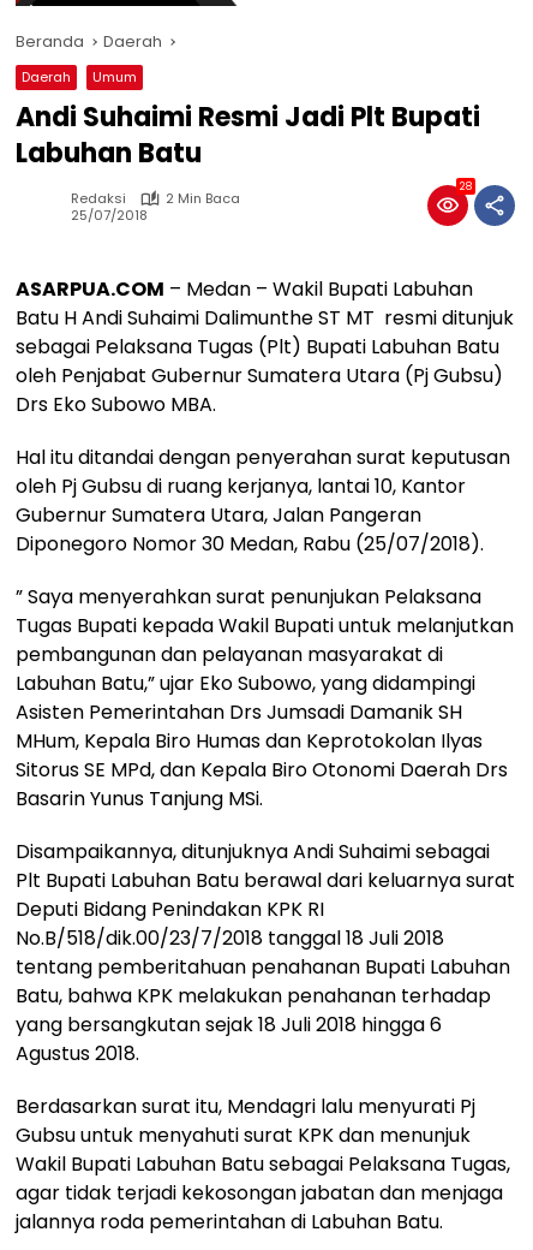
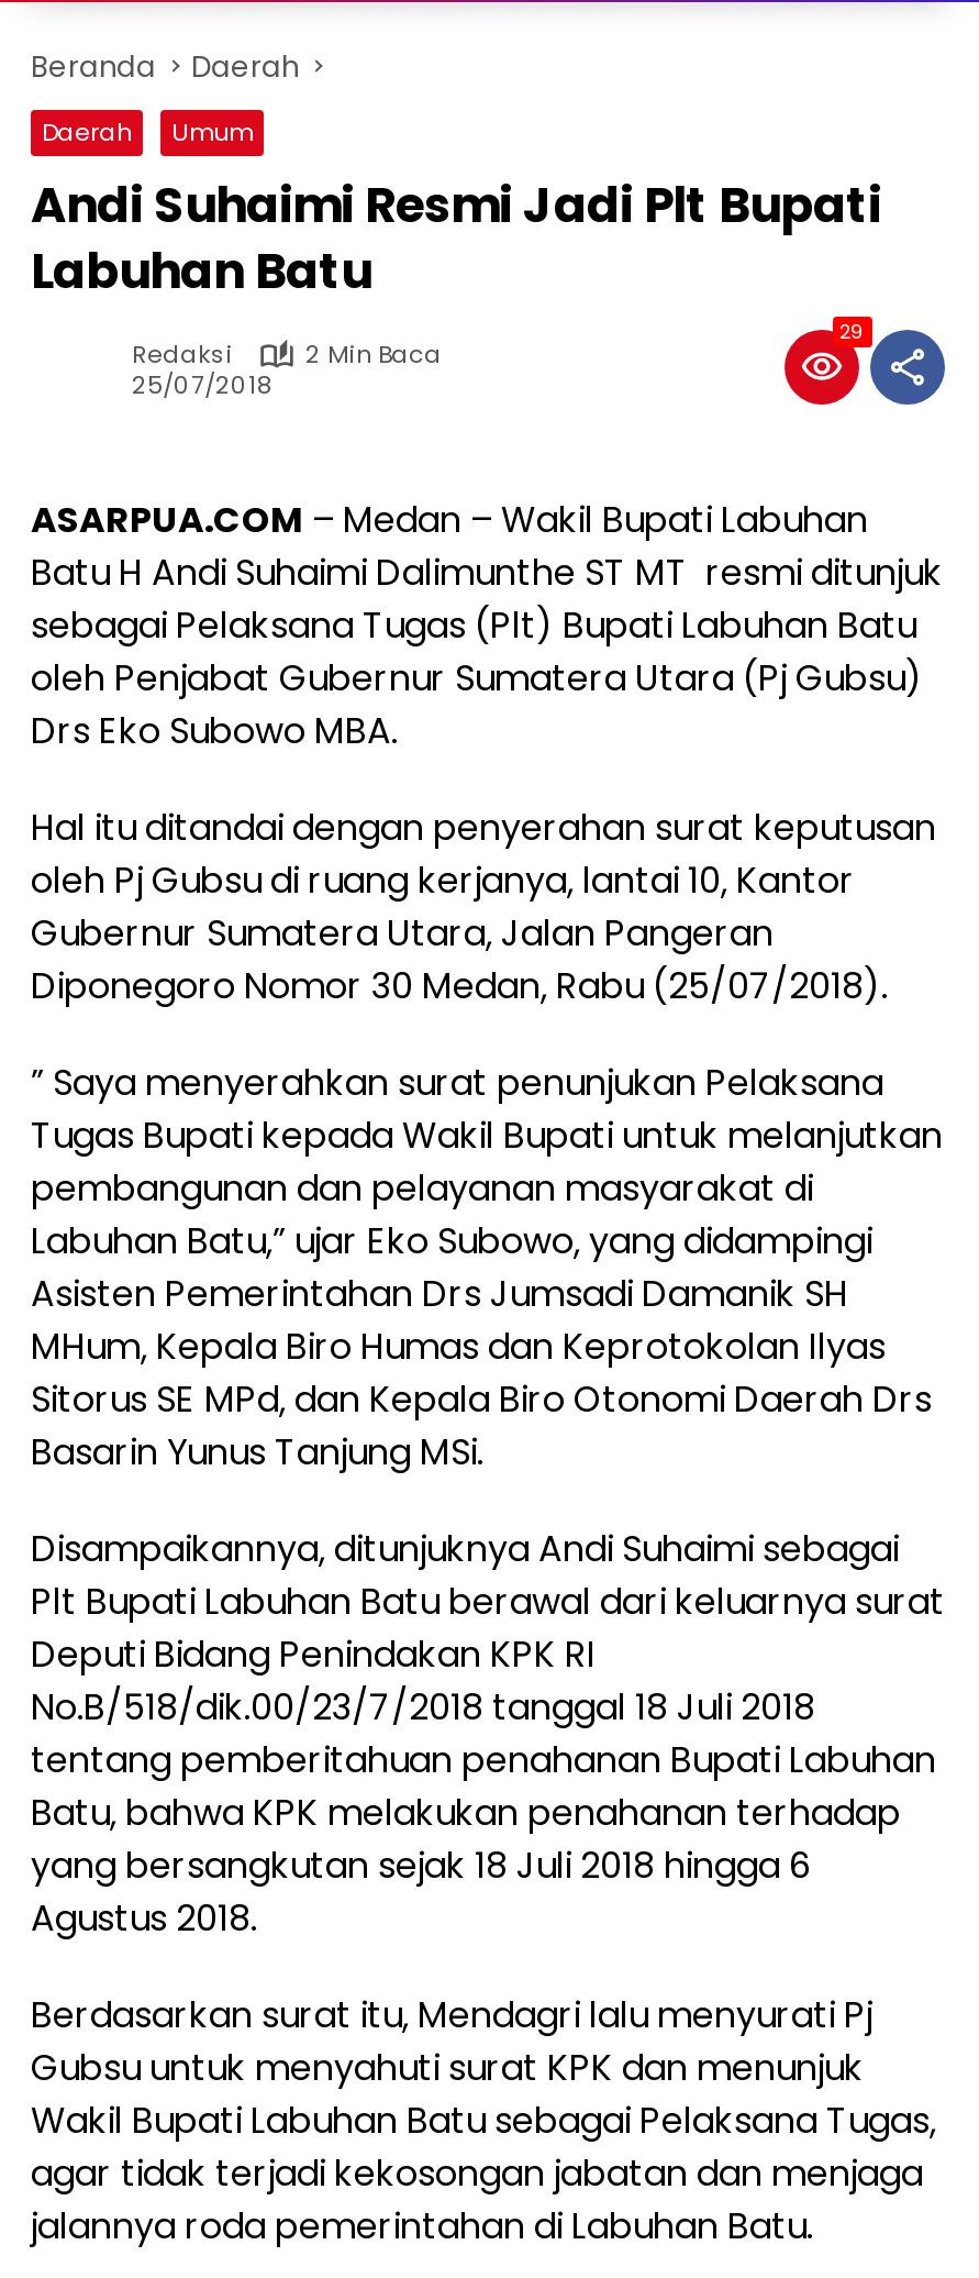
- 28
+ 29
